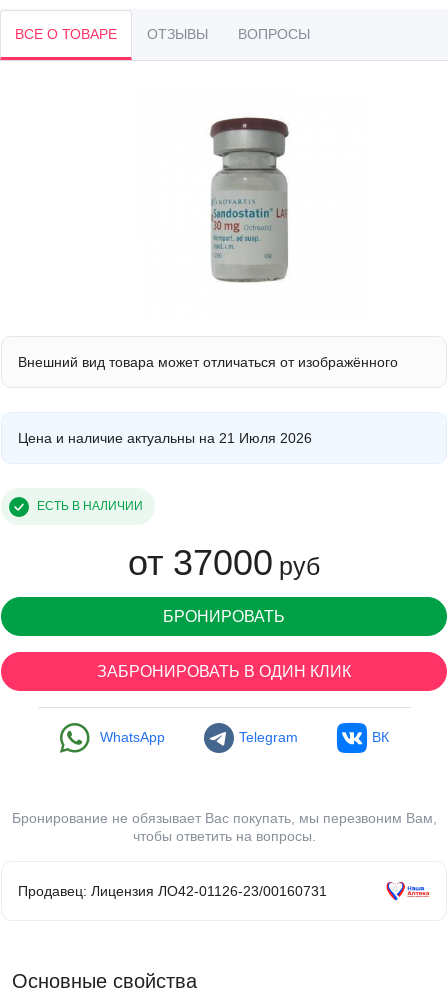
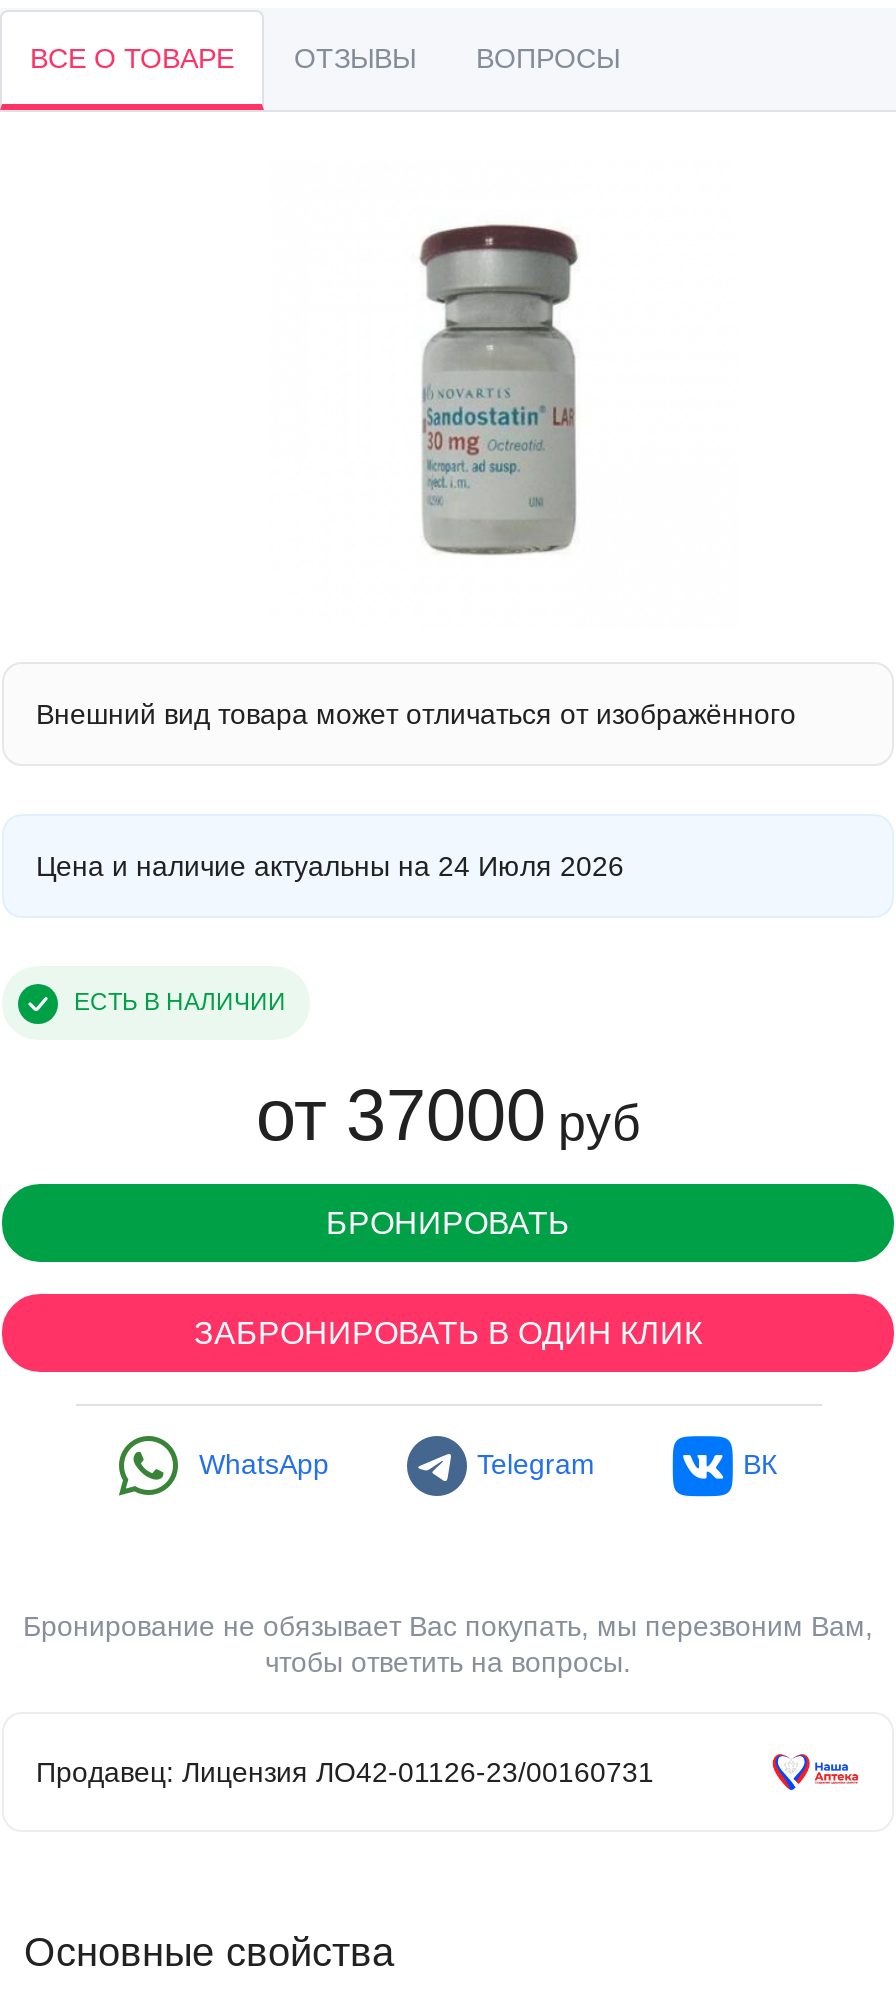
- Цена и наличие актуальны на 21 Июля 2026
+ Цена и наличие актуальны на 24 Июля 2026
